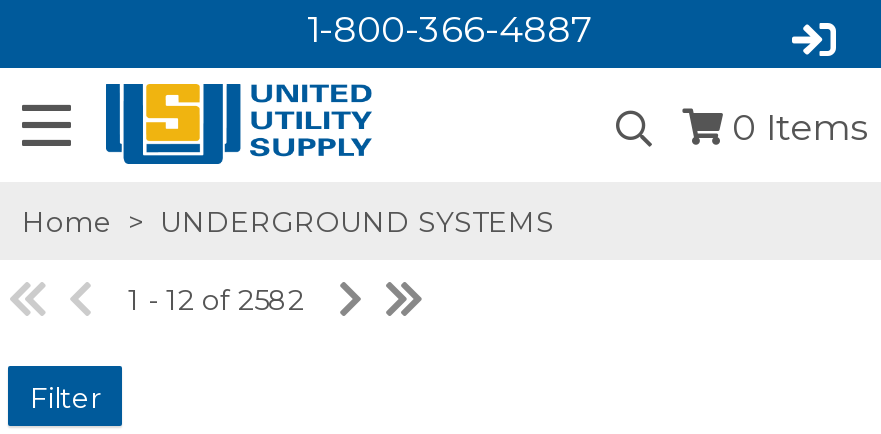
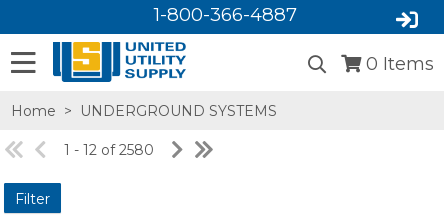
- 1 - 12 of 2582
+ 1 - 12 of 2580
